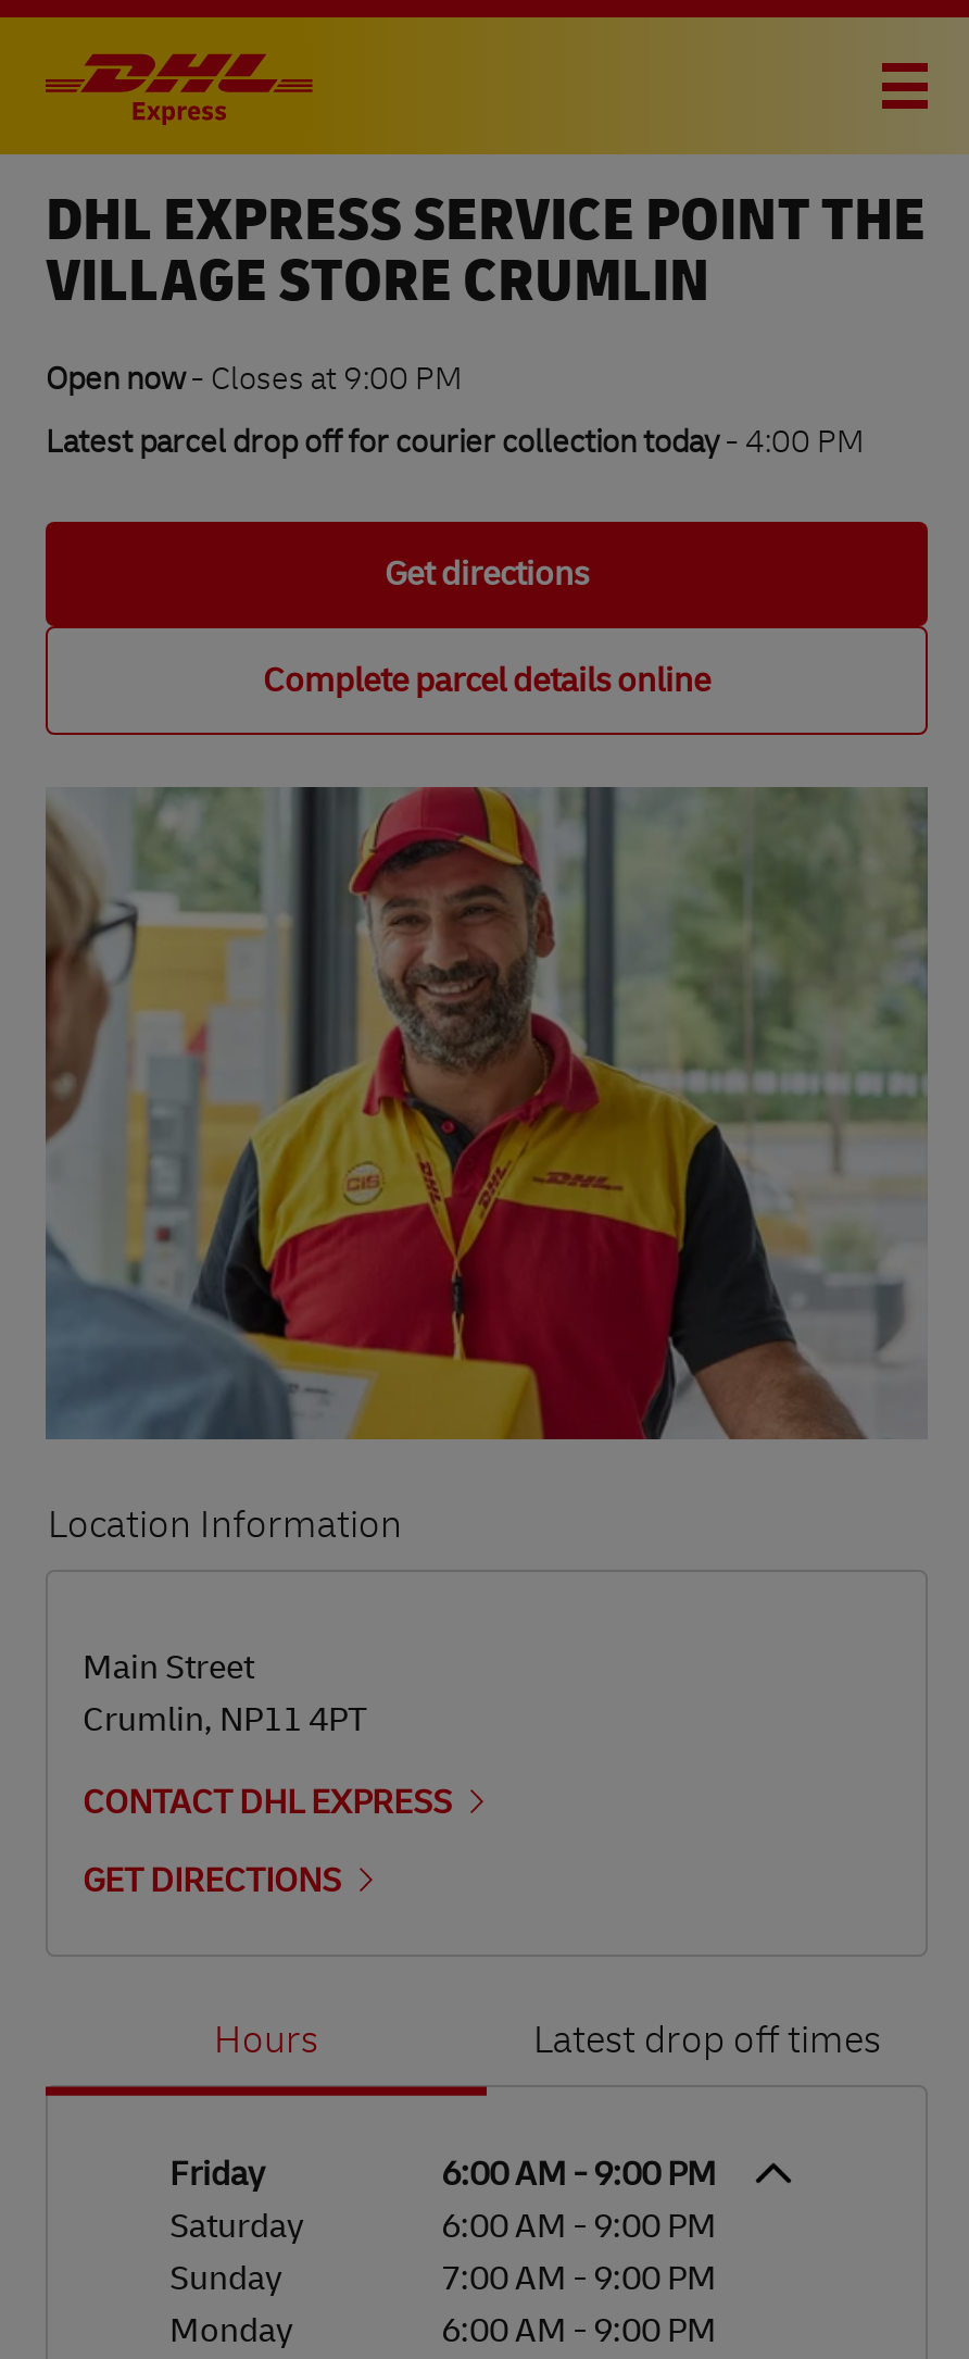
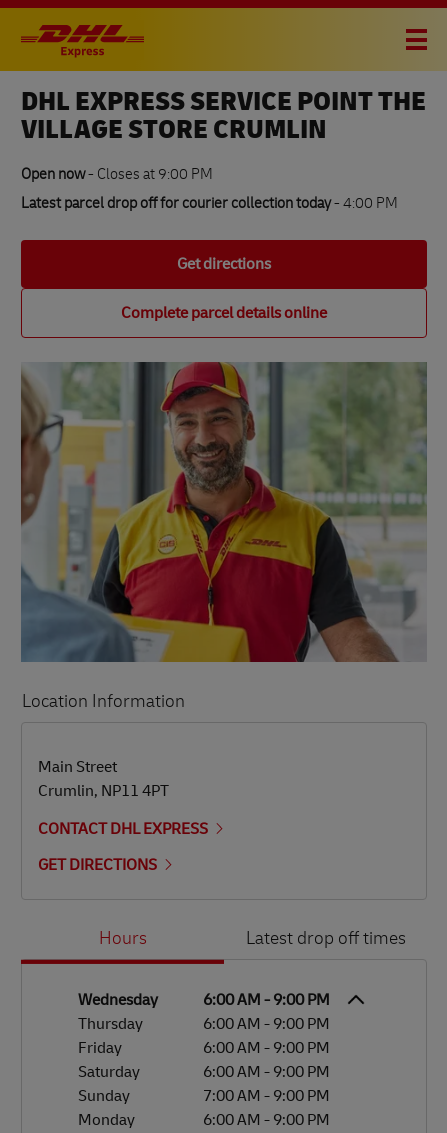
+ Wednesday
+ 6:00 AM - 9:00 PM
+ Thursday
+ 6:00 AM - 9:00 PM
